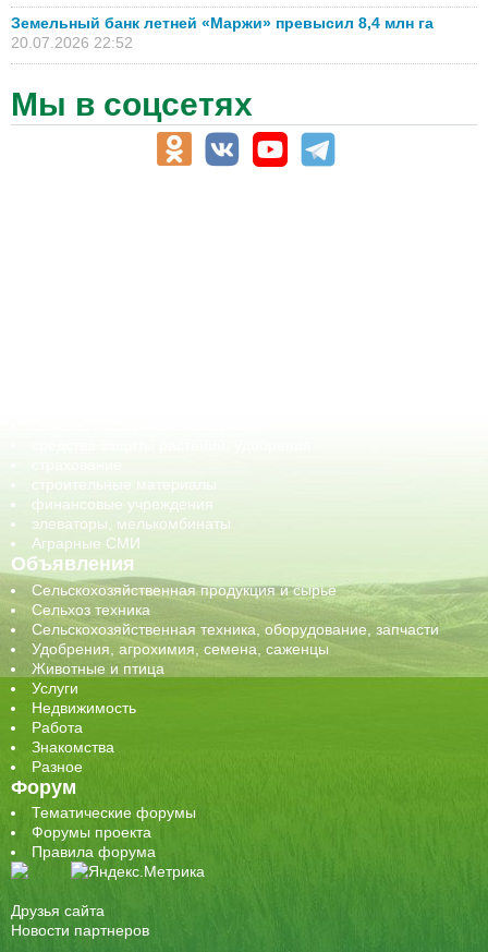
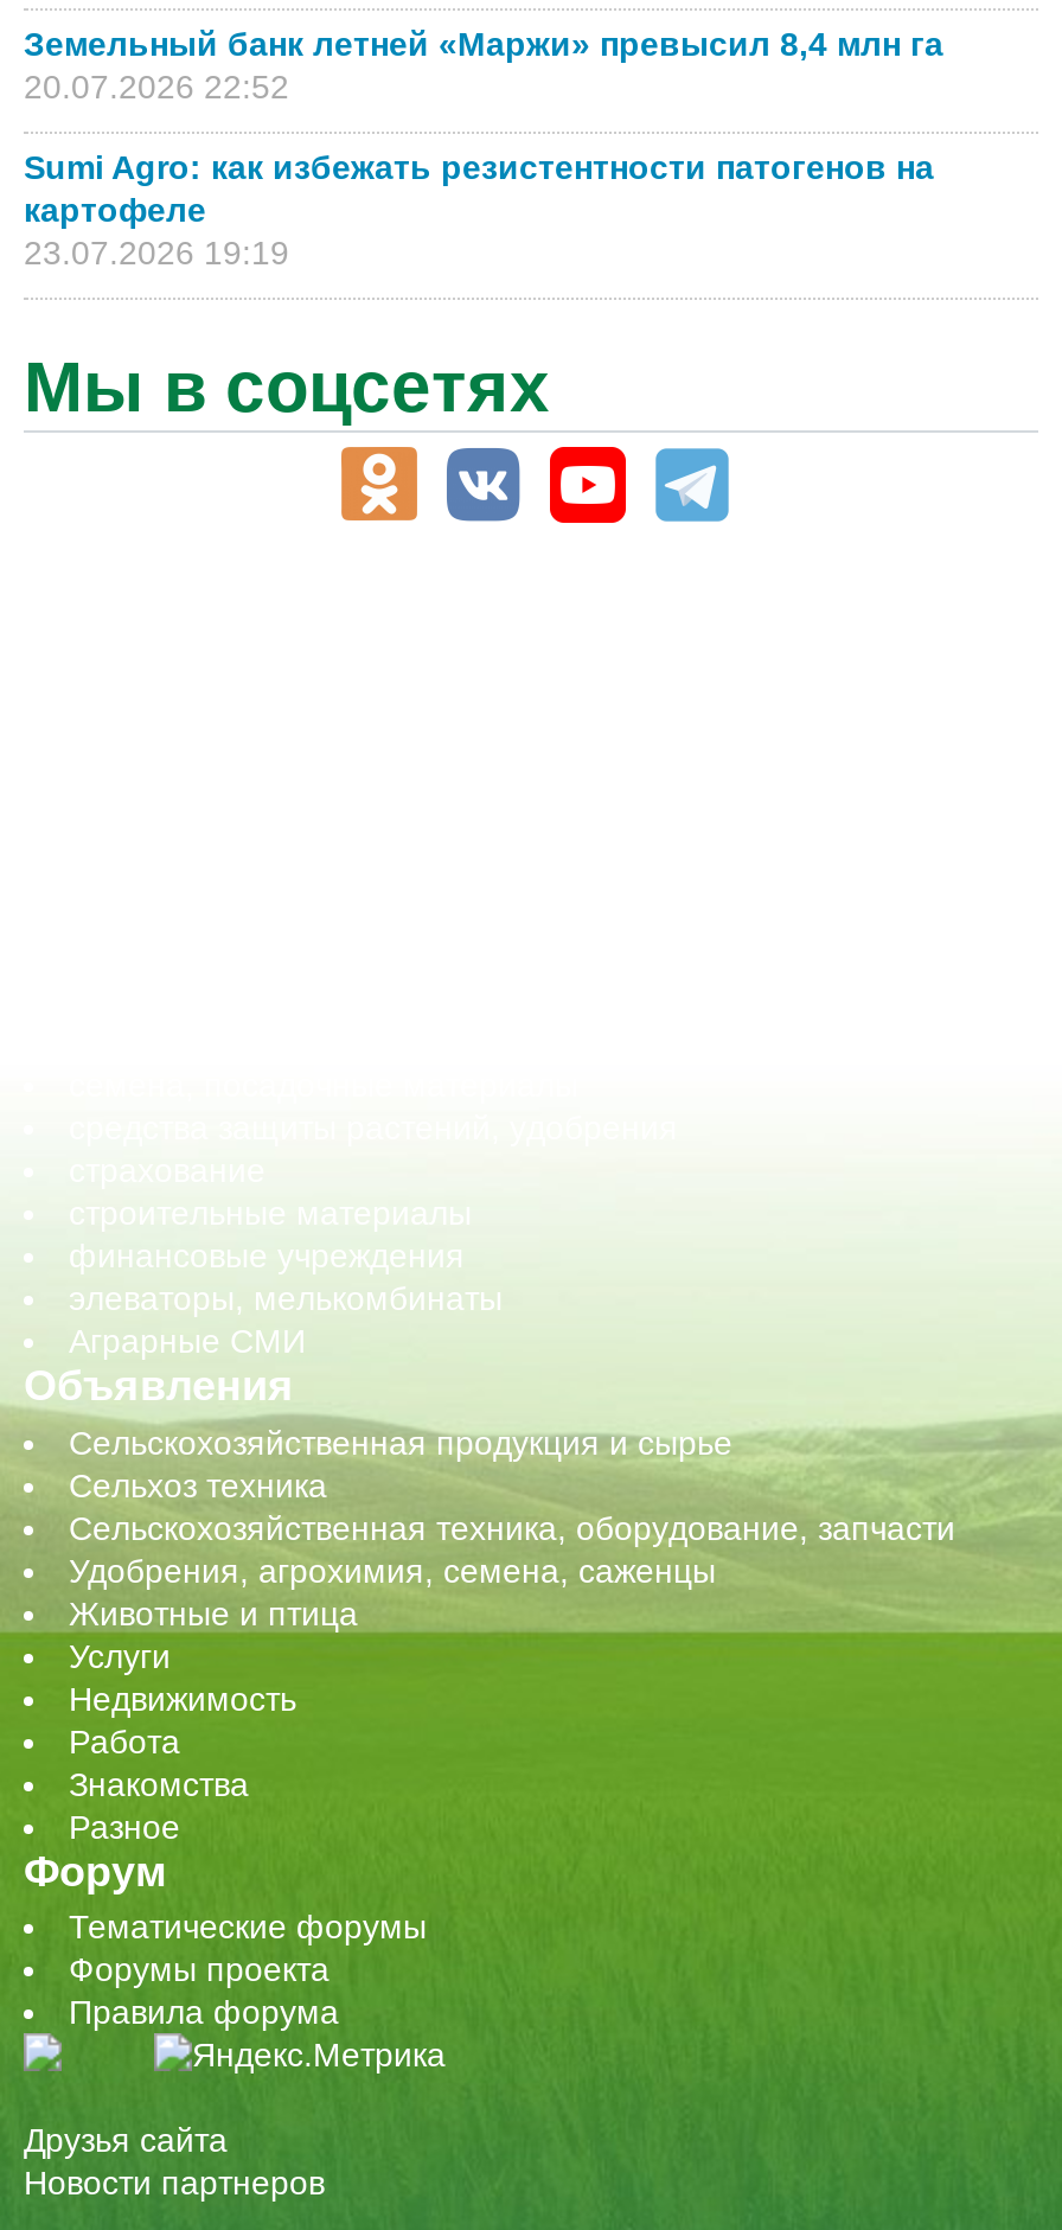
+ Sumi Agro: как избежать резистентности патогенов на
+ картофеле
+ 23.07.2026 19:19
